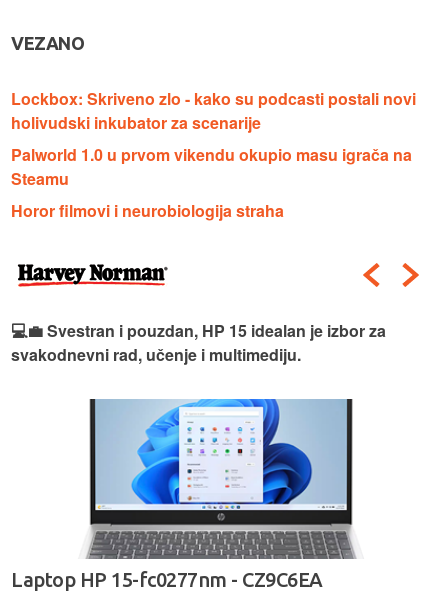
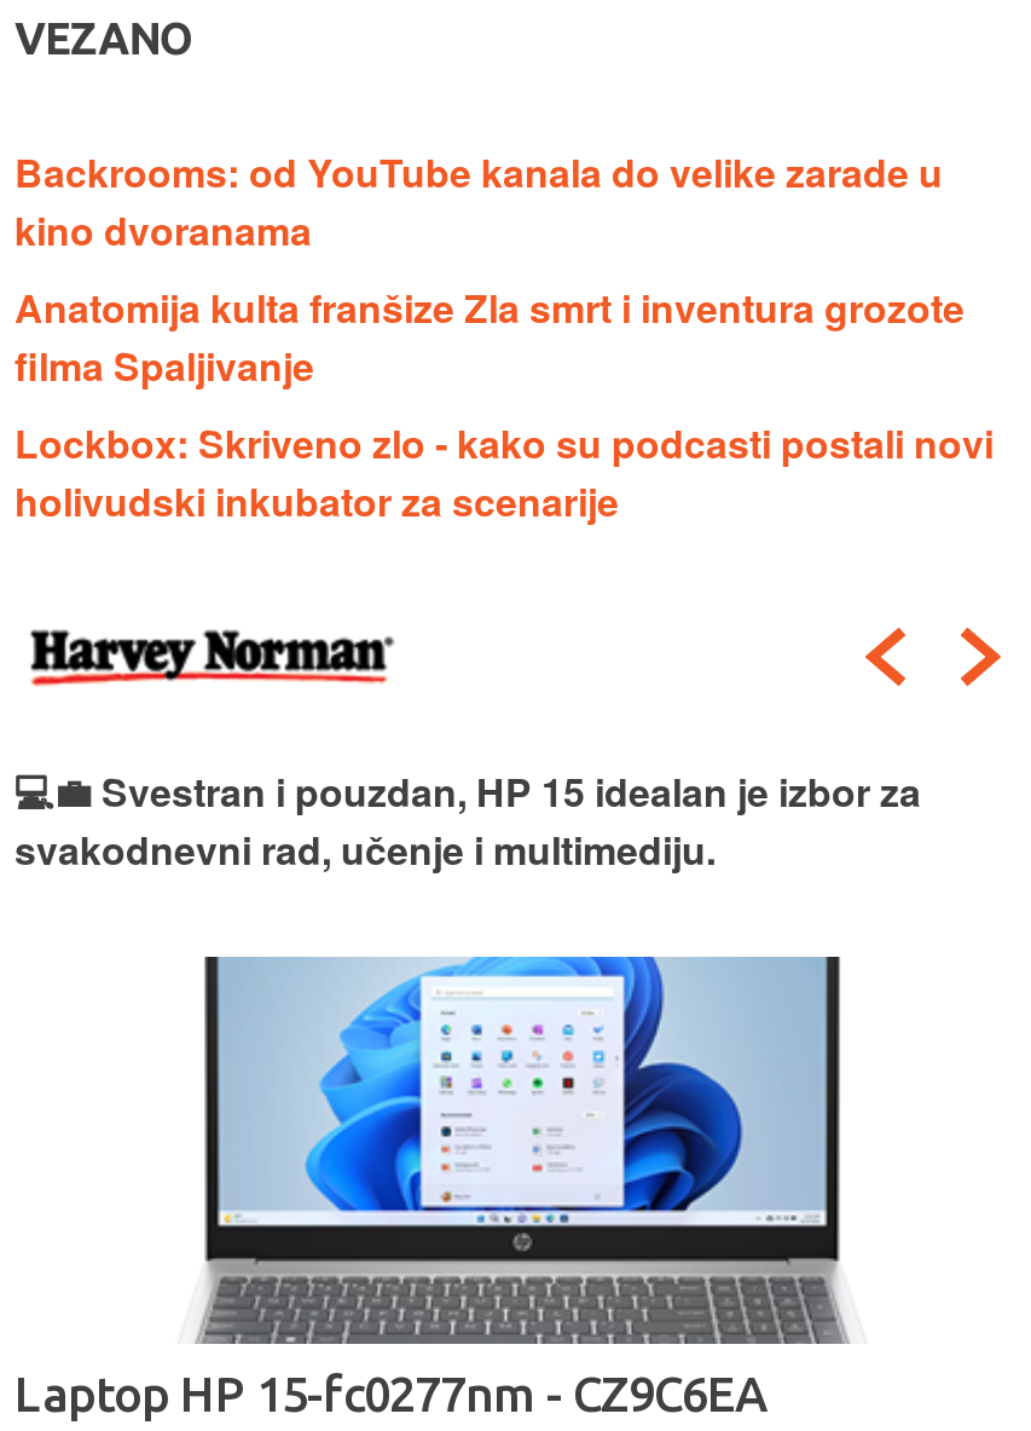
+ Backrooms: od YouTube kanala do velike zarade u
+ kino dvoranama
+ Anatomija kulta franšize Zla smrt i inventura grozote
+ filma Spaljivanje

moved down: Lockbox: Skriveno zlo - kako su podcasti postali novi | holivudski inkubator za scenarije

- Palworld 1.0 u prvom vikendu okupio masu igrača na
- Steamu
- Horor filmovi i neurobiologija straha
